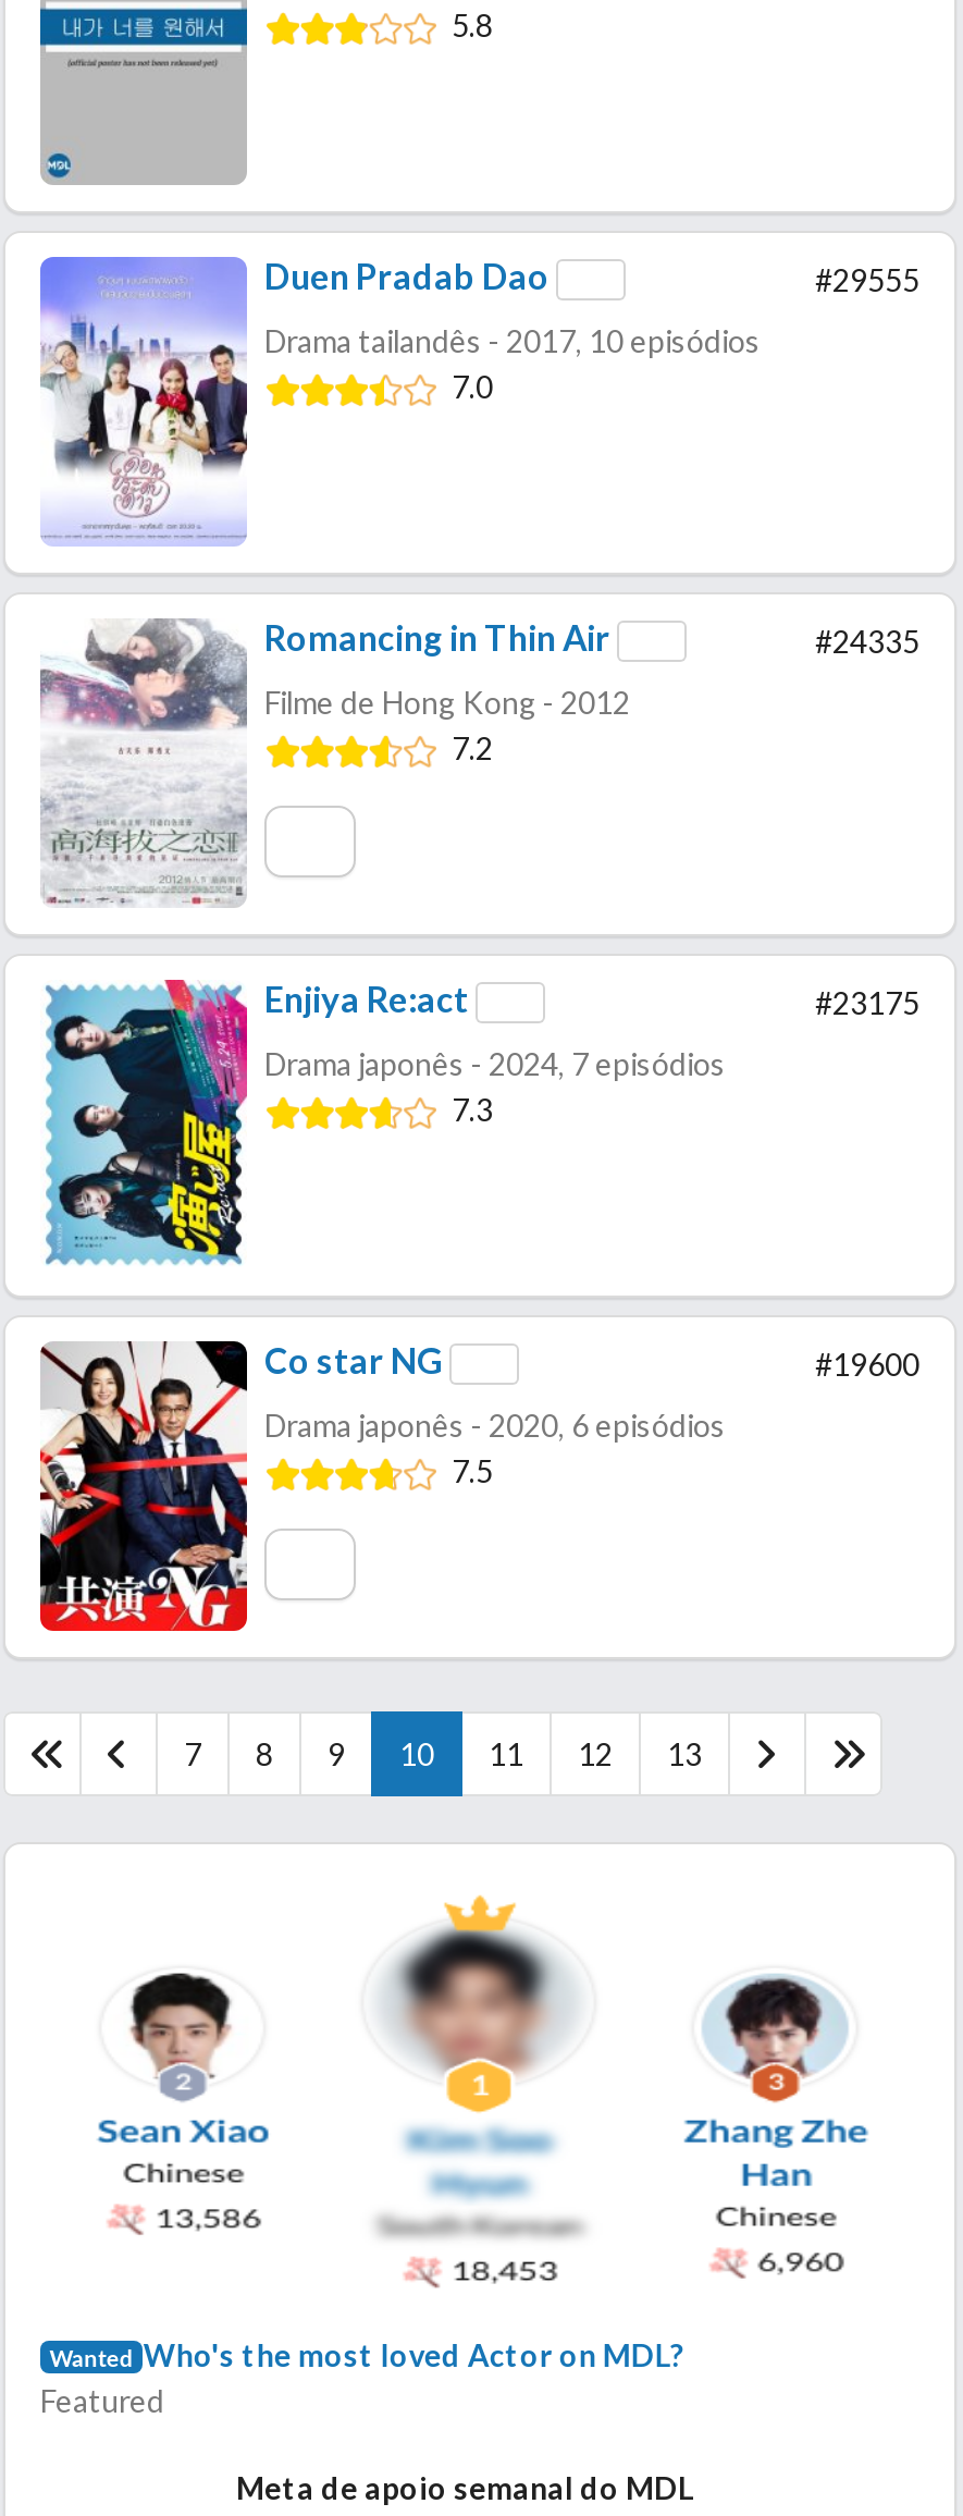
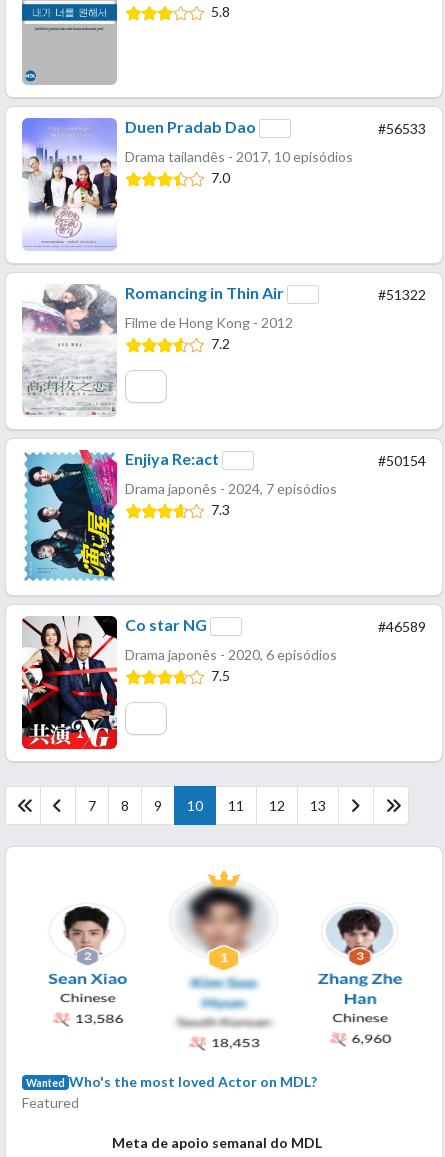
- #29555
+ #56533

- #24335
+ #51322

- #23175
+ #50154

- #19600
+ #46589
